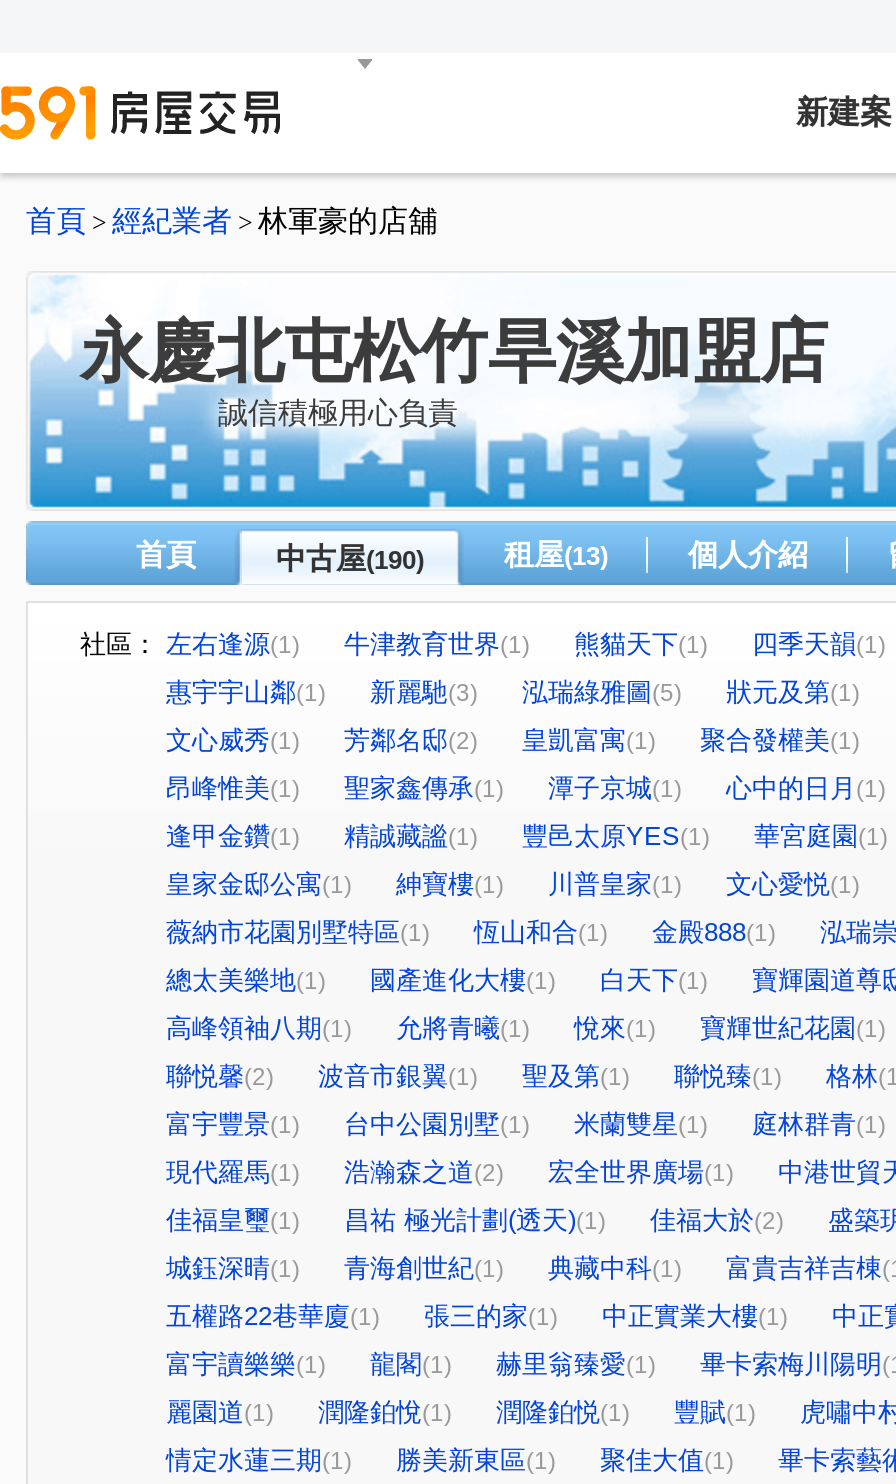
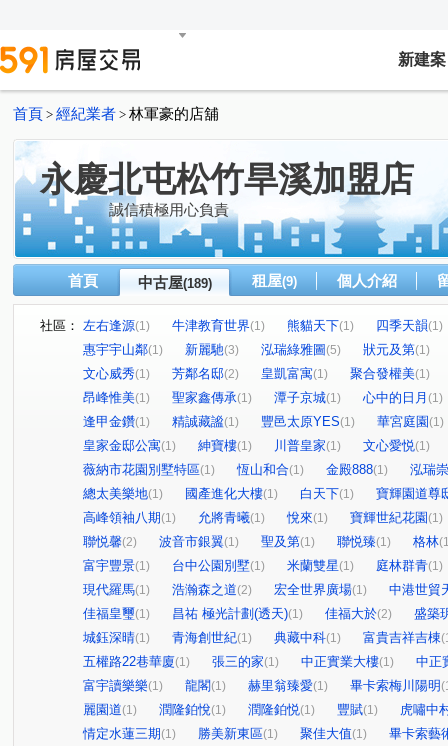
- 中古屋(190)
+ 中古屋(189)

- 租屋(13)
+ 租屋(9)
